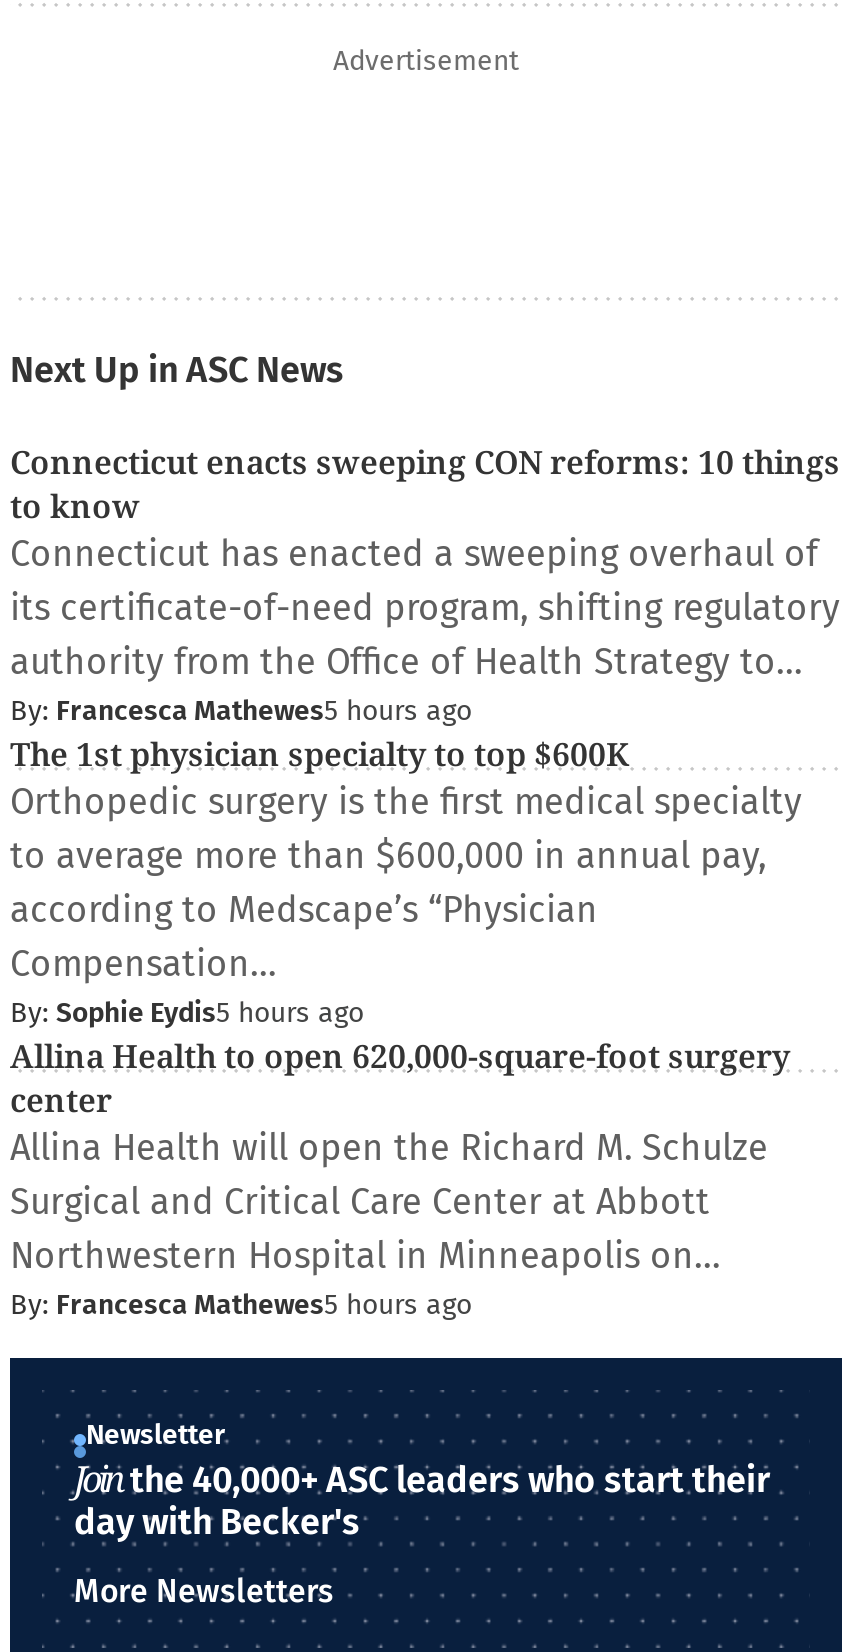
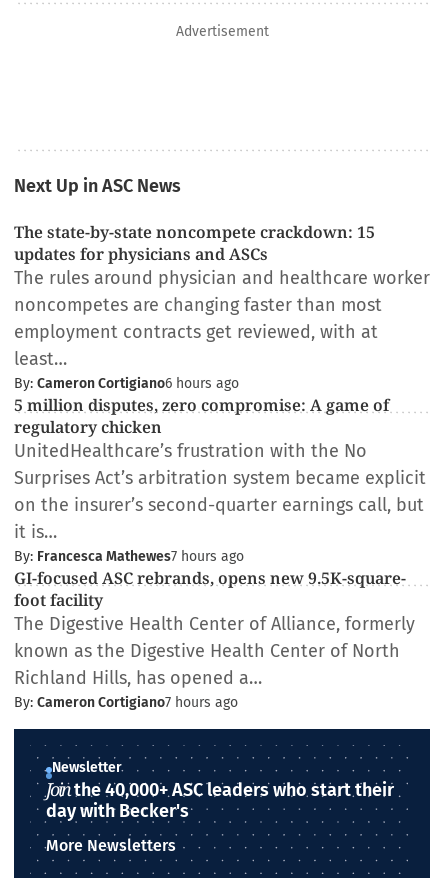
- Connecticut enacts sweeping CON reforms: 10 things
- to know
- Connecticut has enacted a sweeping overhaul of
- its certificate-of-need program, shifting regulatory
- authority from the Office of Health Strategy to…
- By: Francesca Mathewes5 hours ago
- The 1st physician specialty to top $600K
- Orthopedic surgery is the first medical specialty
- to average more than $600,000 in annual pay,
- according to Medscape’s “Physician
- Compensation…
- By: Sophie Eydis5 hours ago
- Allina Health to open 620,000-square-foot surgery
- center
- Allina Health will open the Richard M. Schulze
- Surgical and Critical Care Center at Abbott
- Northwestern Hospital in Minneapolis on…
- By: Francesca Mathewes5 hours ago
+ The state-by-state noncompete crackdown: 15
+ updates for physicians and ASCs
+ The rules around physician and healthcare worker
+ noncompetes are changing faster than most
+ employment contracts get reviewed, with at
+ least…
+ By: Cameron Cortigiano6 hours ago
+ 5 million disputes, zero compromise: A game of
+ regulatory chicken
+ UnitedHealthcare’s frustration with the No
+ Surprises Act’s arbitration system became explicit
+ on the insurer’s second-quarter earnings call, but
+ it is…
+ By: Francesca Mathewes7 hours ago
+ GI-focused ASC rebrands, opens new 9.5K-square-
+ foot facility
+ The Digestive Health Center of Alliance, formerly
+ known as the Digestive Health Center of North
+ Richland Hills, has opened a…
+ By: Cameron Cortigiano7 hours ago
